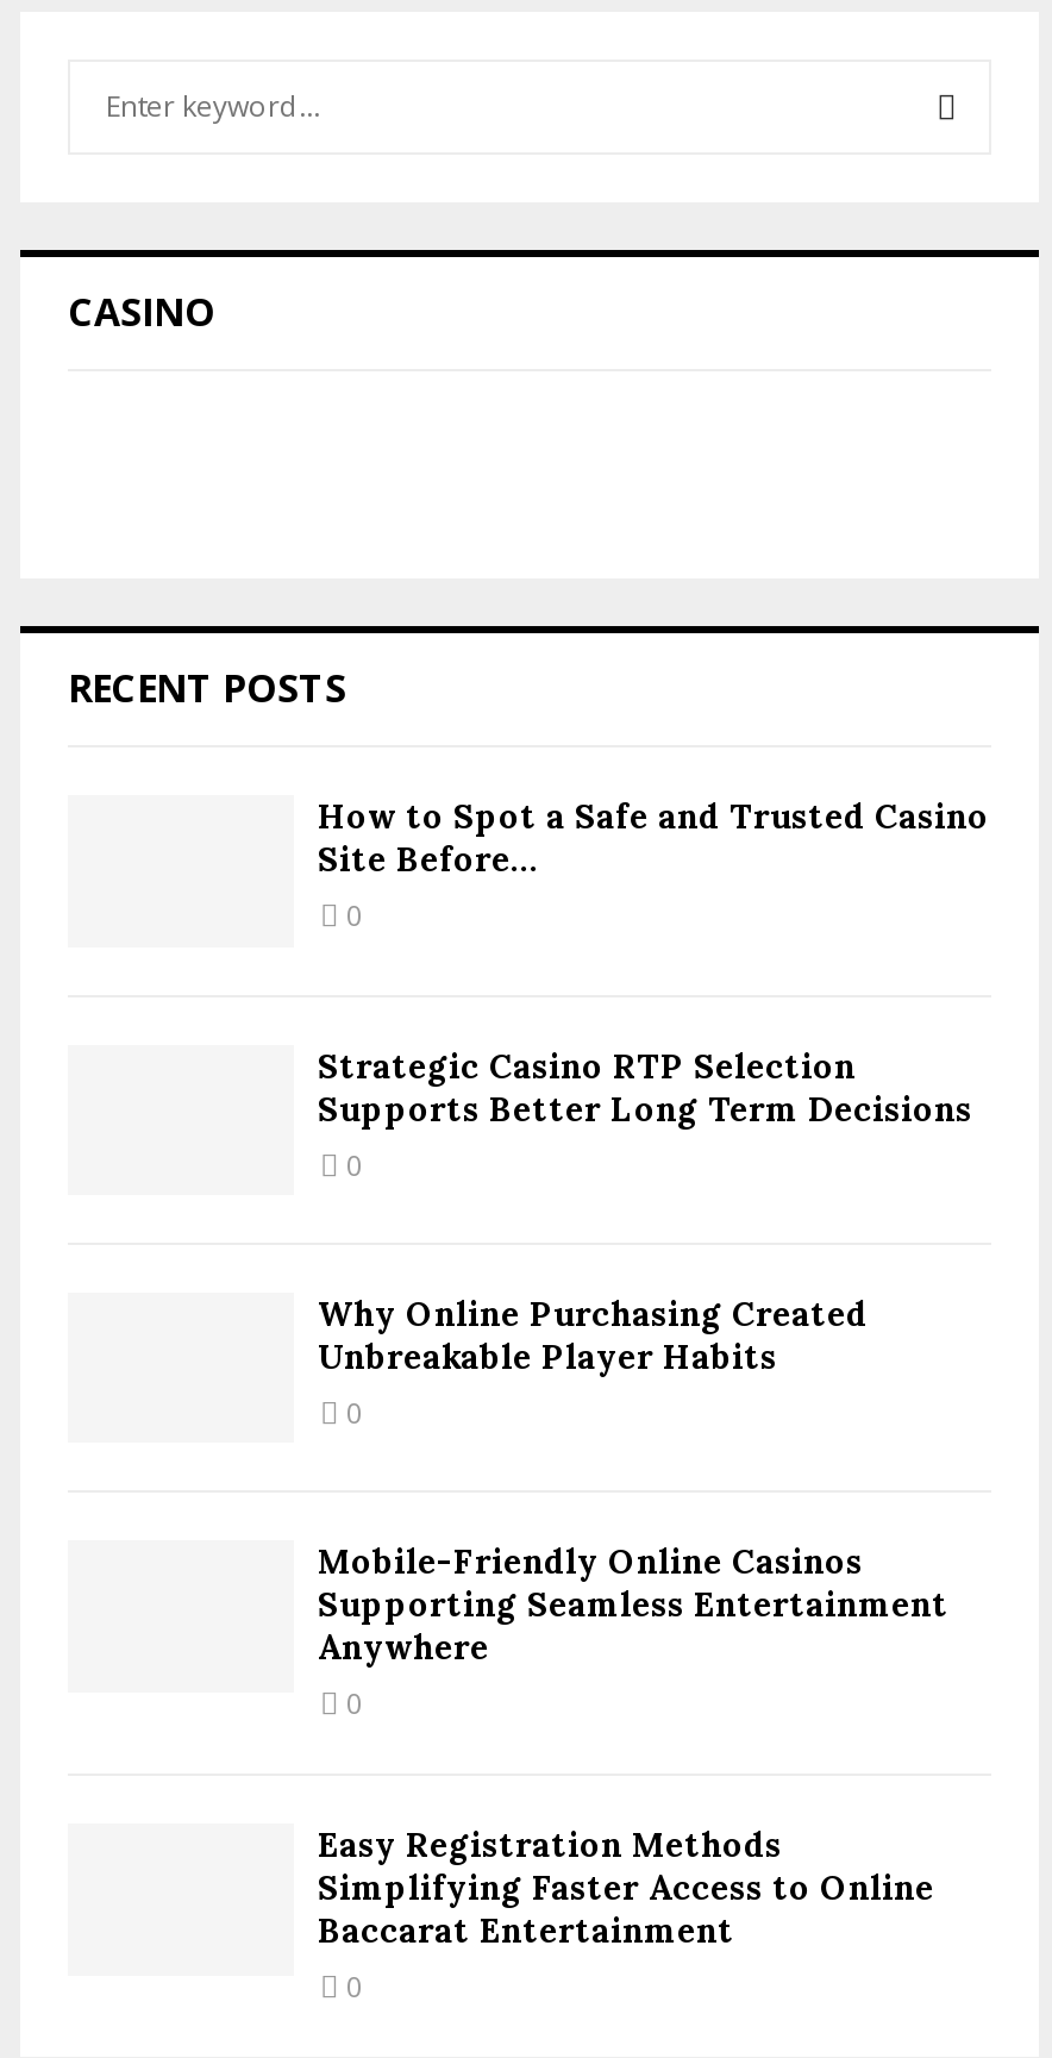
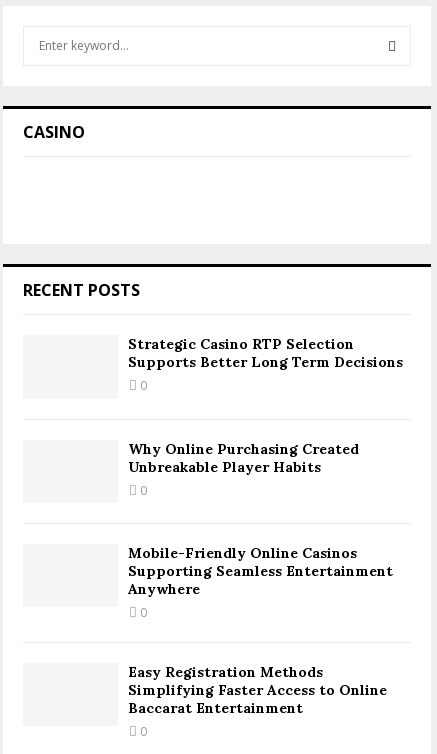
- How to Spot a Safe and Trusted Casino
- Site Before...
- 0
